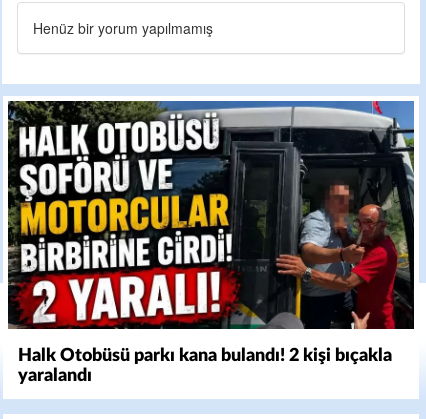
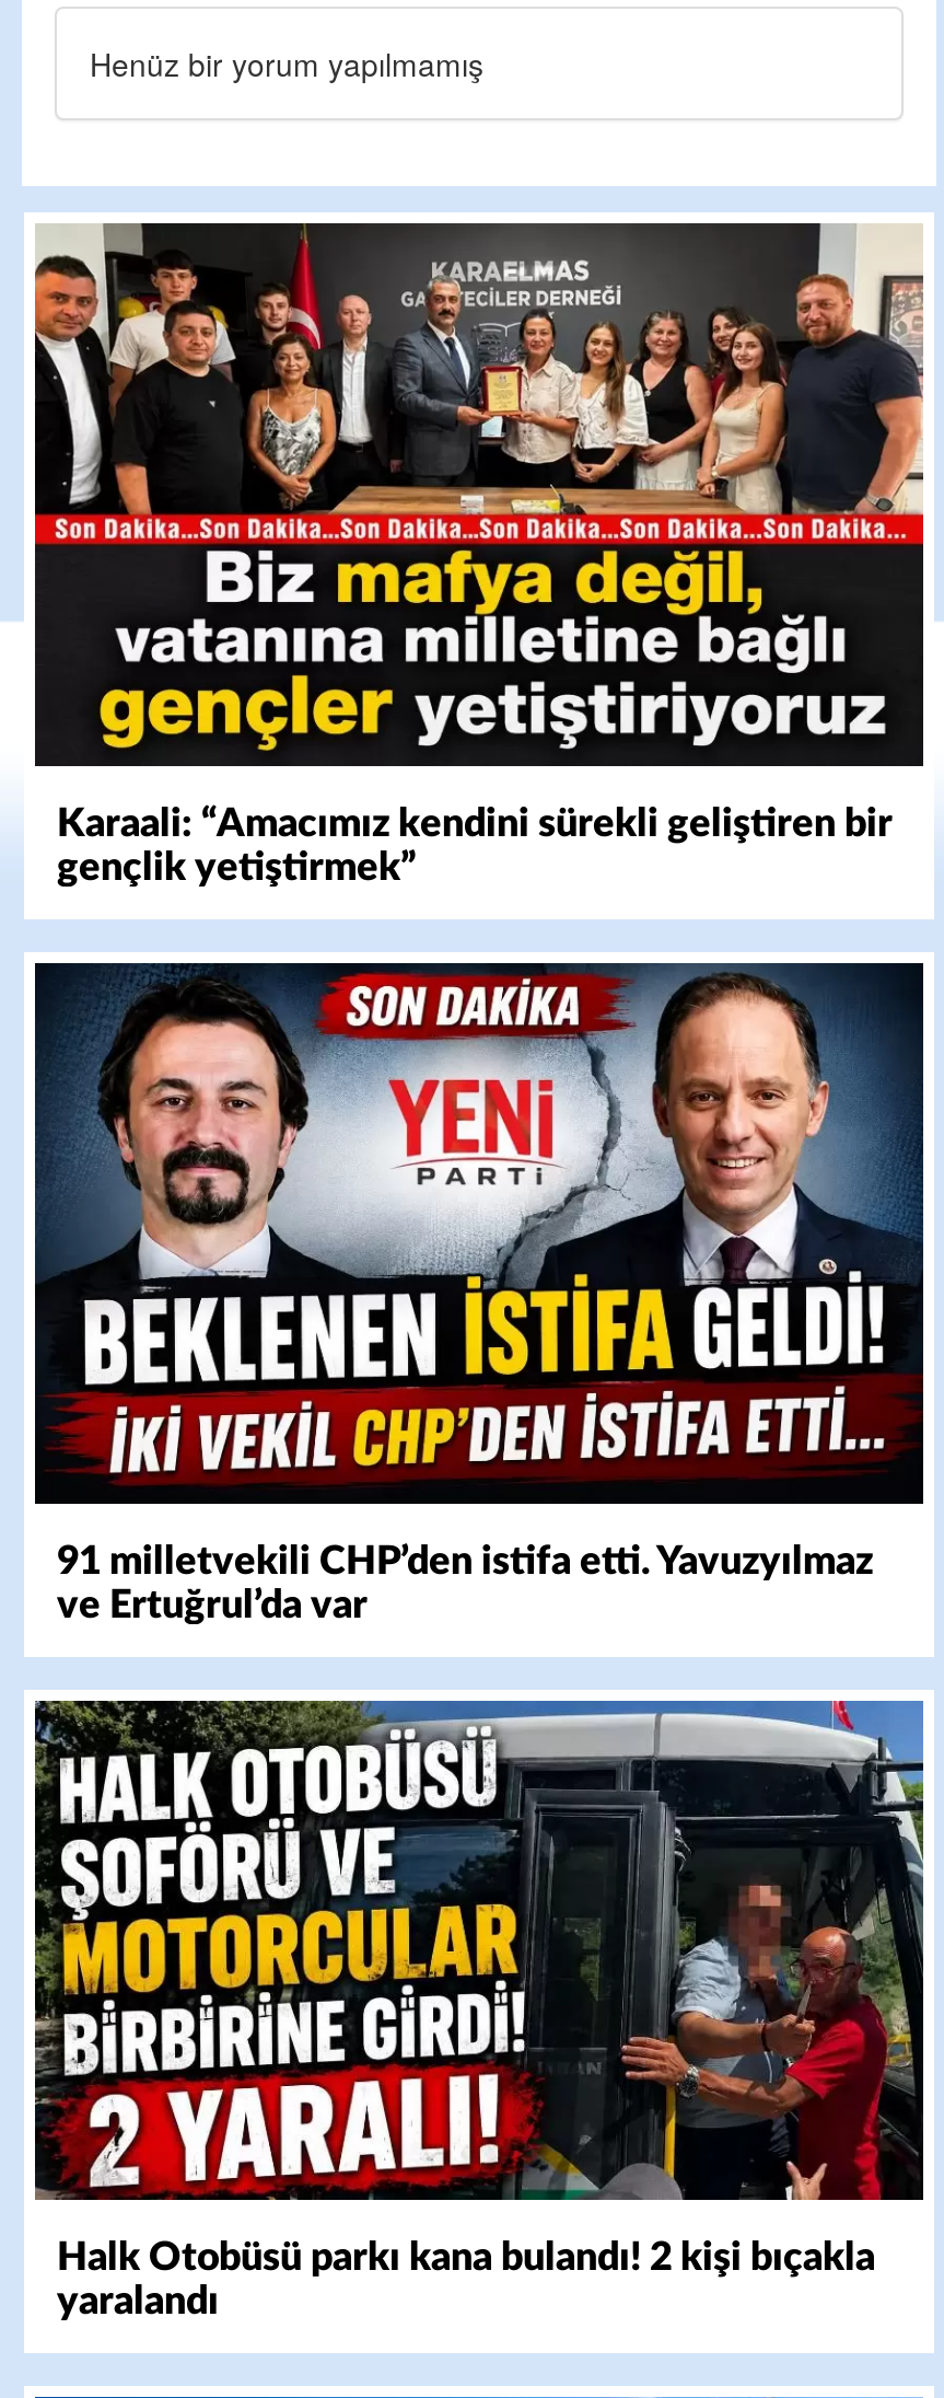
+ [image]
+ 91 milletvekili CHP’den istifa etti. Yavuzyılmaz
+ ve Ertuğrul’da var

+ [image]
+ Karaali: “Amacımız kendini sürekli geliştiren bir
+ gençlik yetiştirmek”
